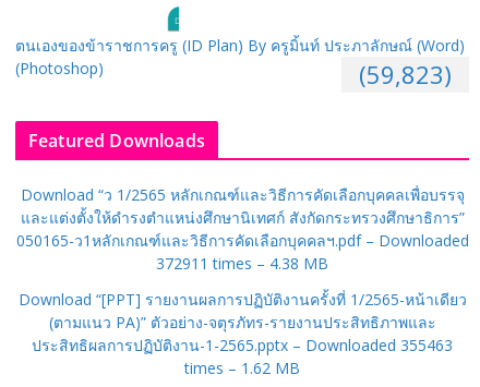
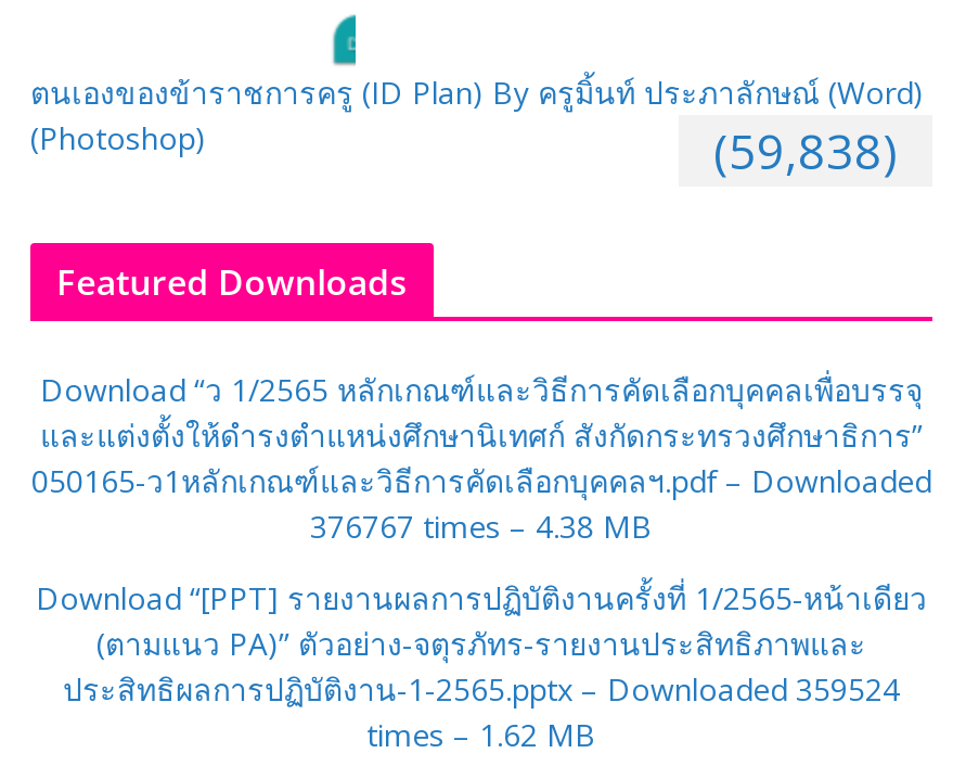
- (59,823)
+ (59,838)

- 372911 times – 4.38 MB
+ 376767 times – 4.38 MB

- ประสิทธิผลการปฏิบัติงาน-1-2565.pptx – Downloaded 355463
+ ประสิทธิผลการปฏิบัติงาน-1-2565.pptx – Downloaded 359524
